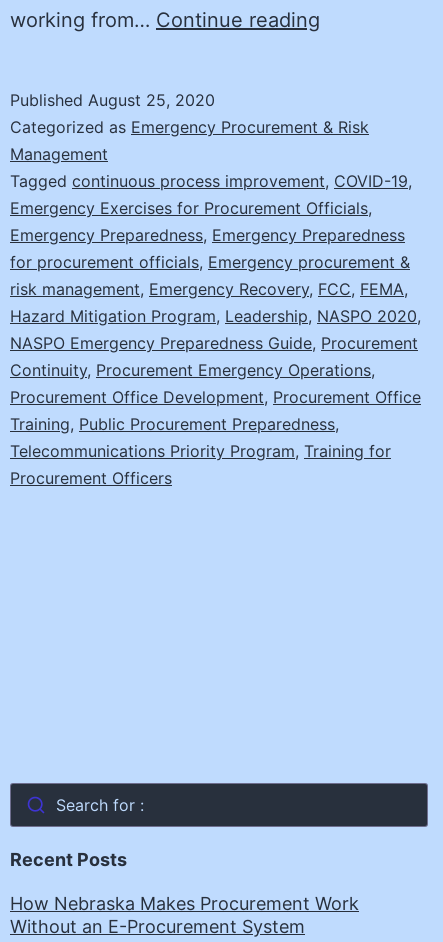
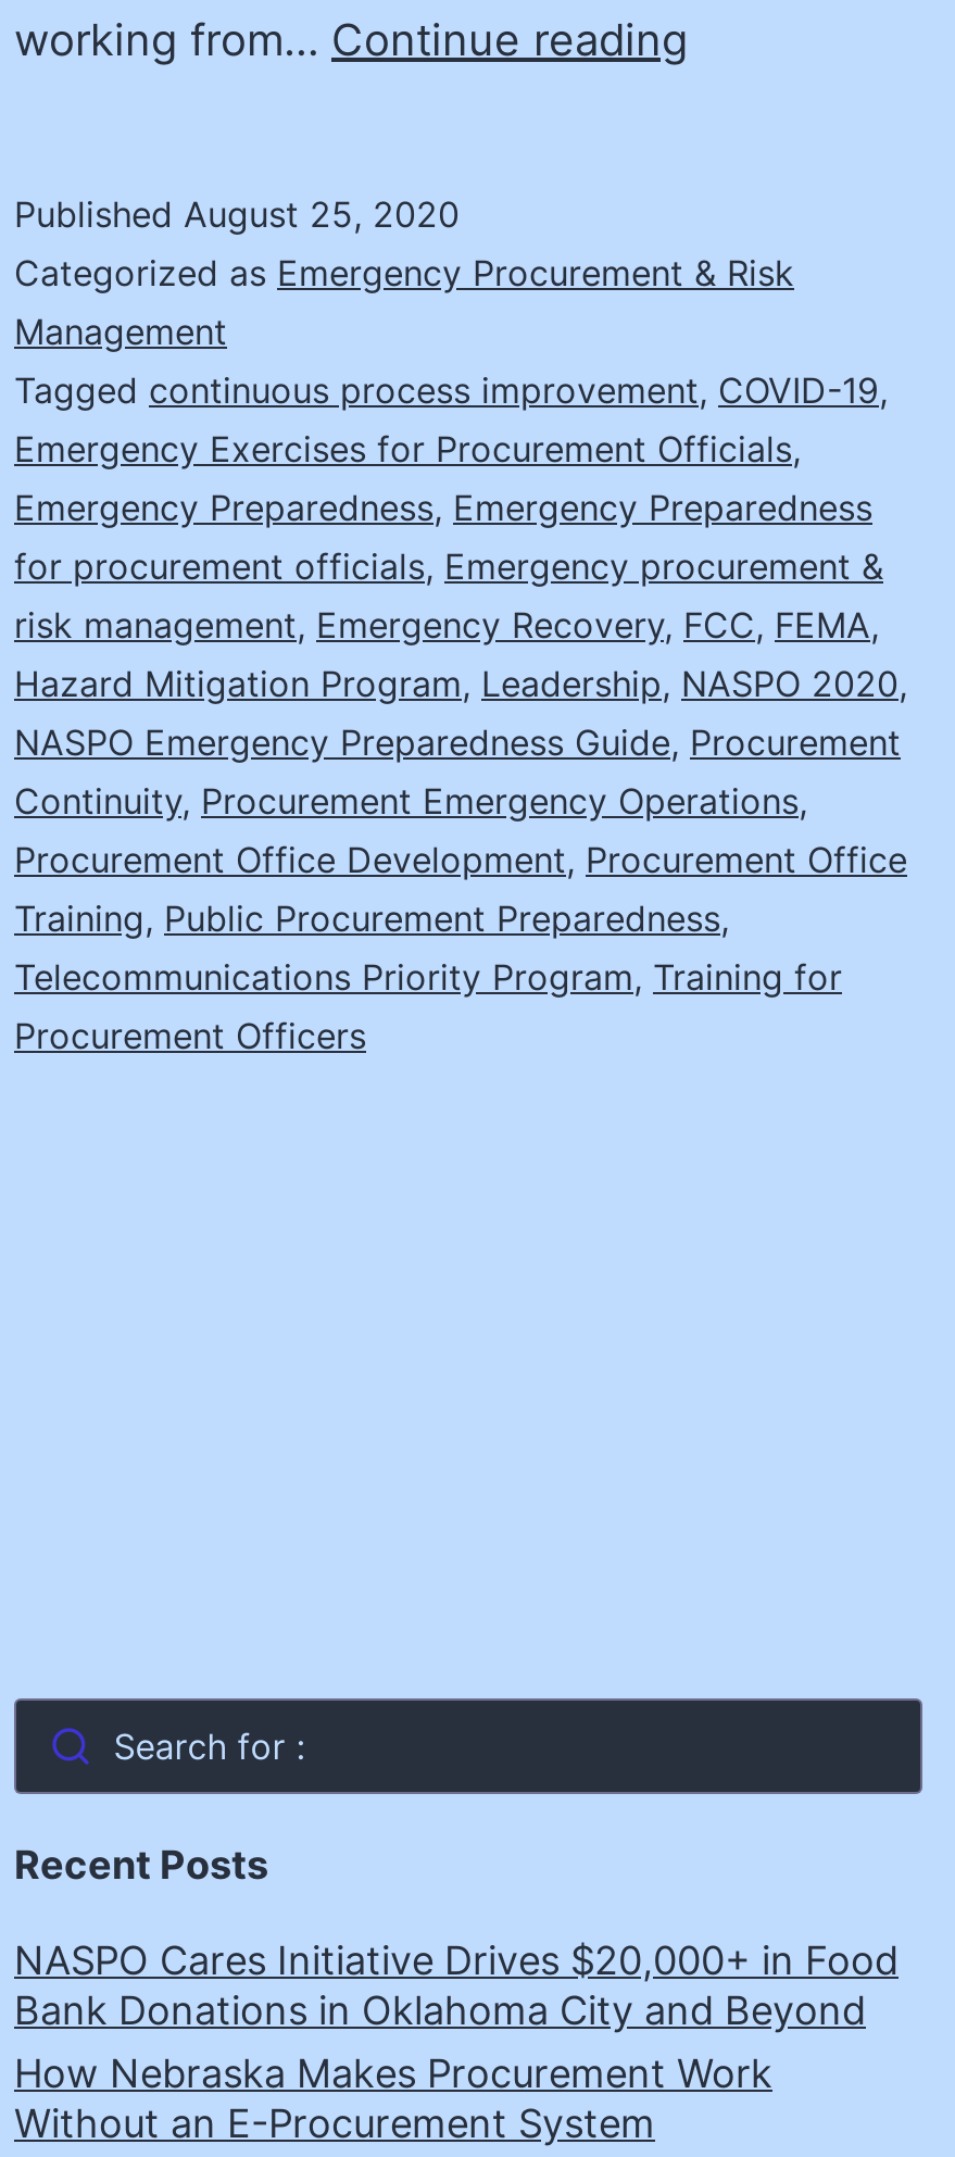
+ NASPO Cares Initiative Drives $20,000+ in Food
+ Bank Donations in Oklahoma City and Beyond
